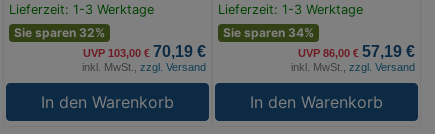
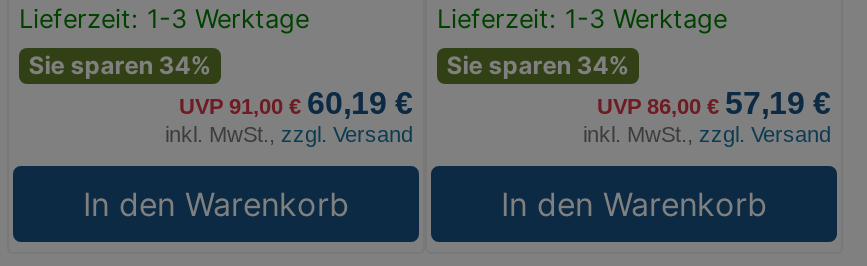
- Sie sparen 32%
+ Sie sparen 34%

- UVP 103,00 €70,19 €
+ UVP 91,00 €60,19 €
